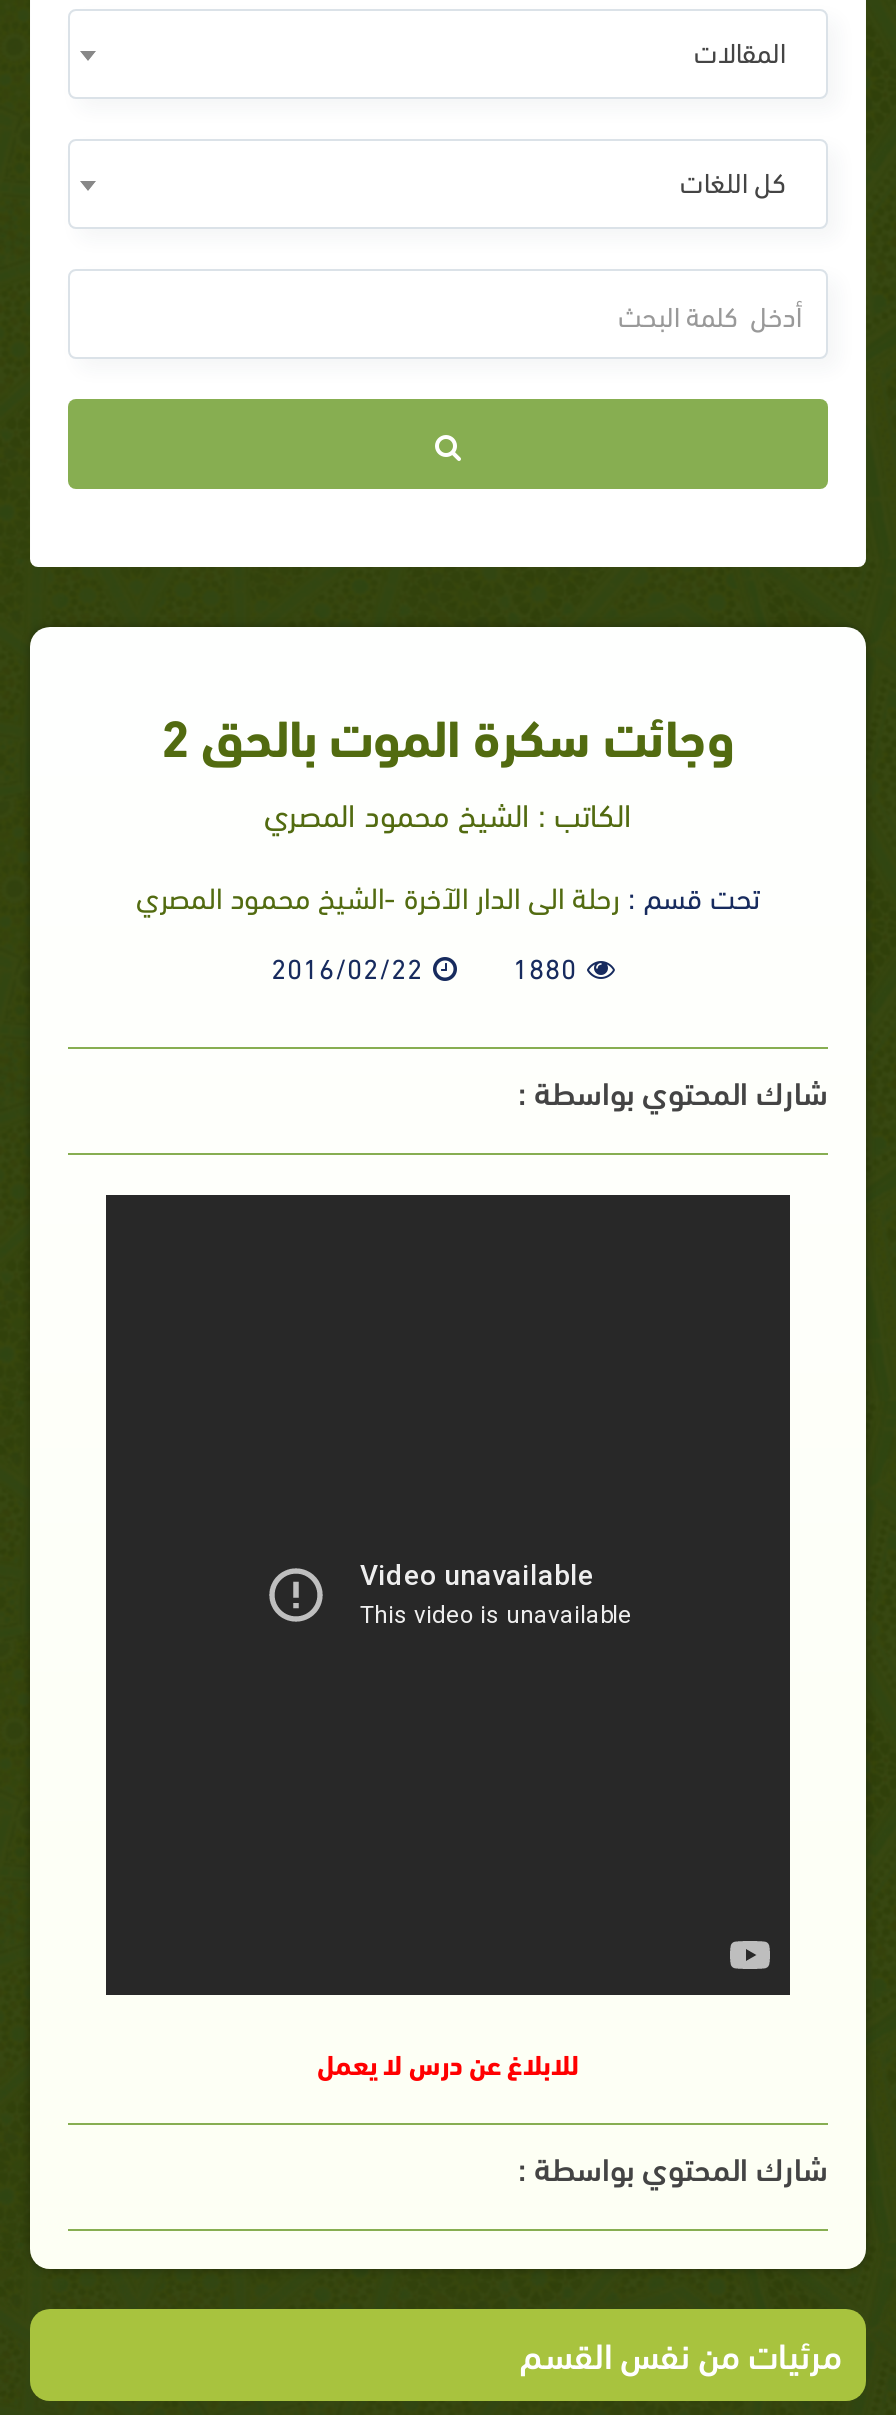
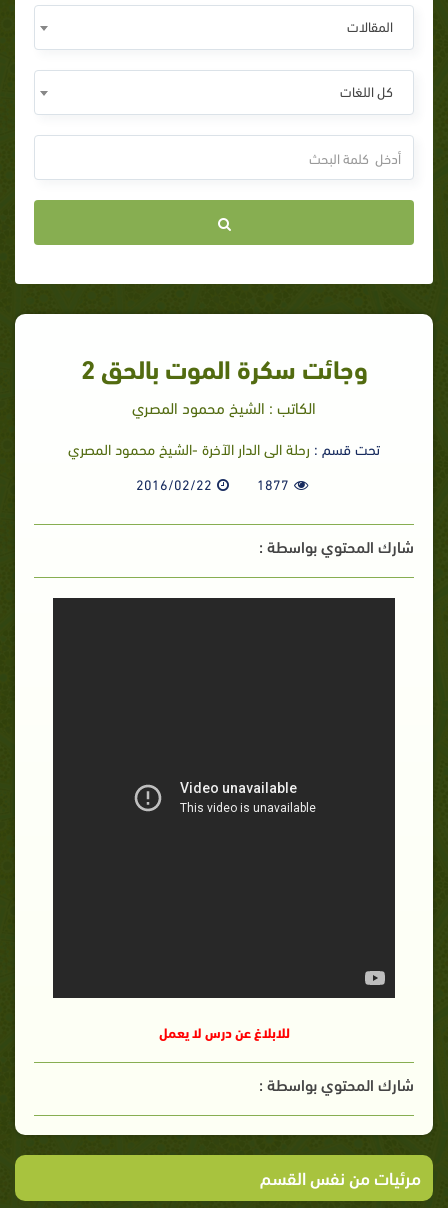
- 1880
+ 1877
